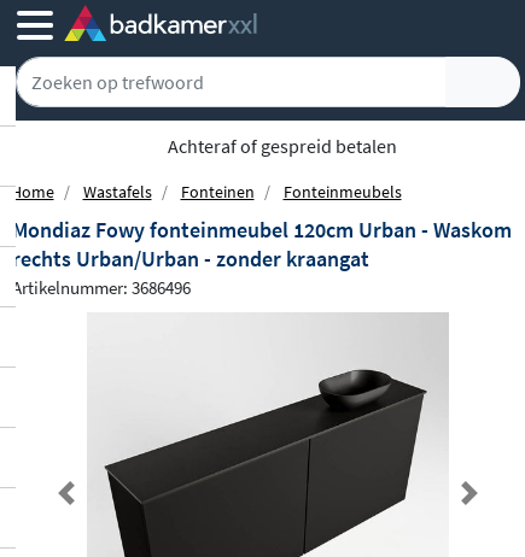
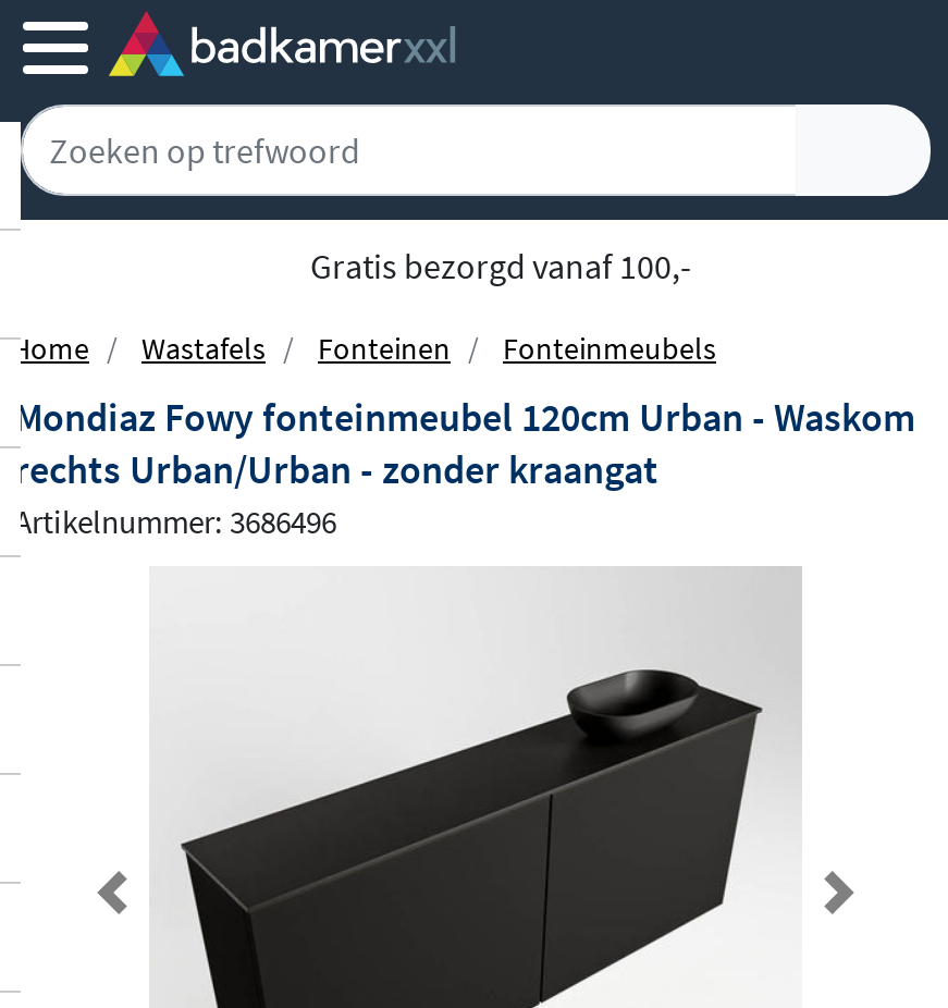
- Achteraf of gespreid betalen
+ Gratis bezorgd vanaf 100,-
